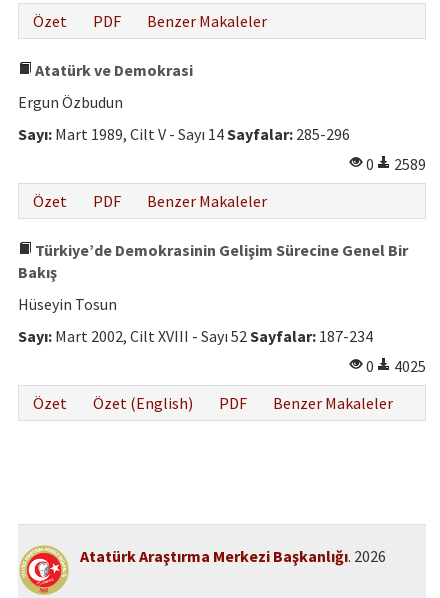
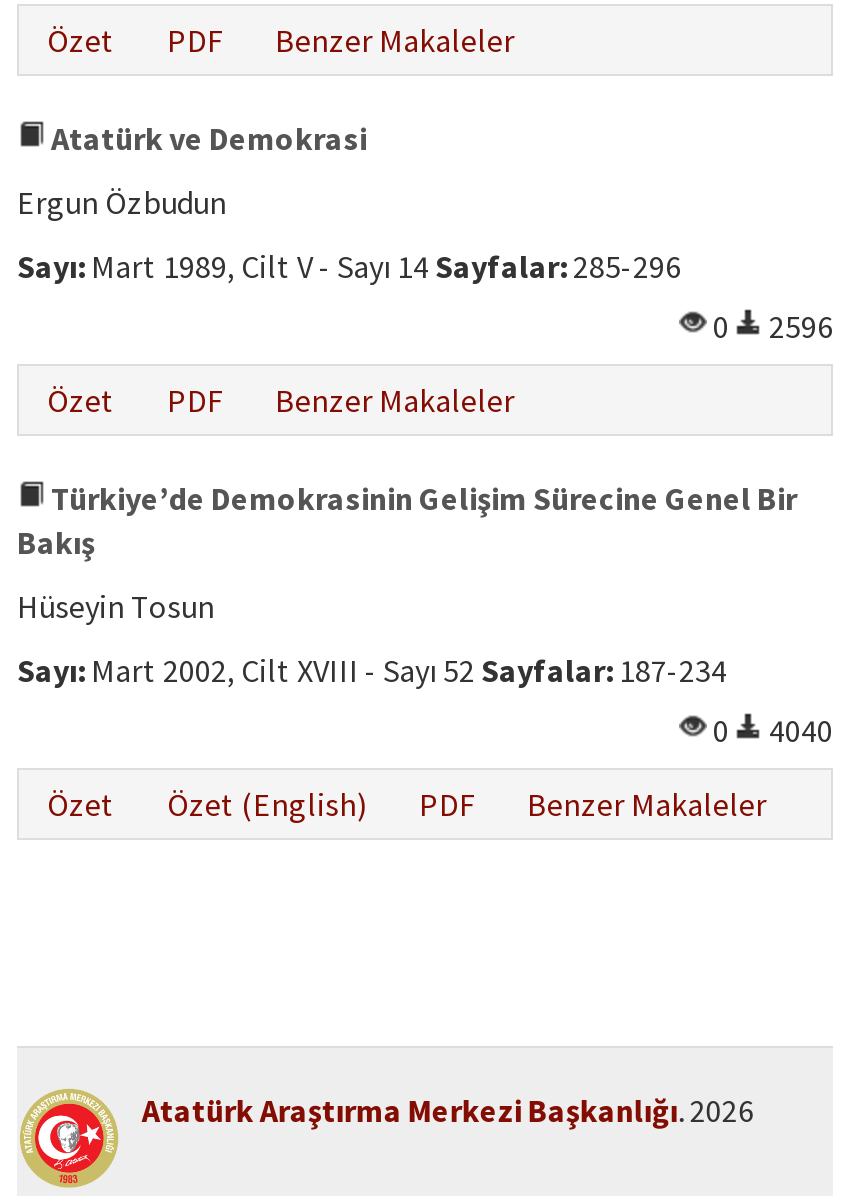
- 0 2589
+ 0 2596

- 0 4025
+ 0 4040
